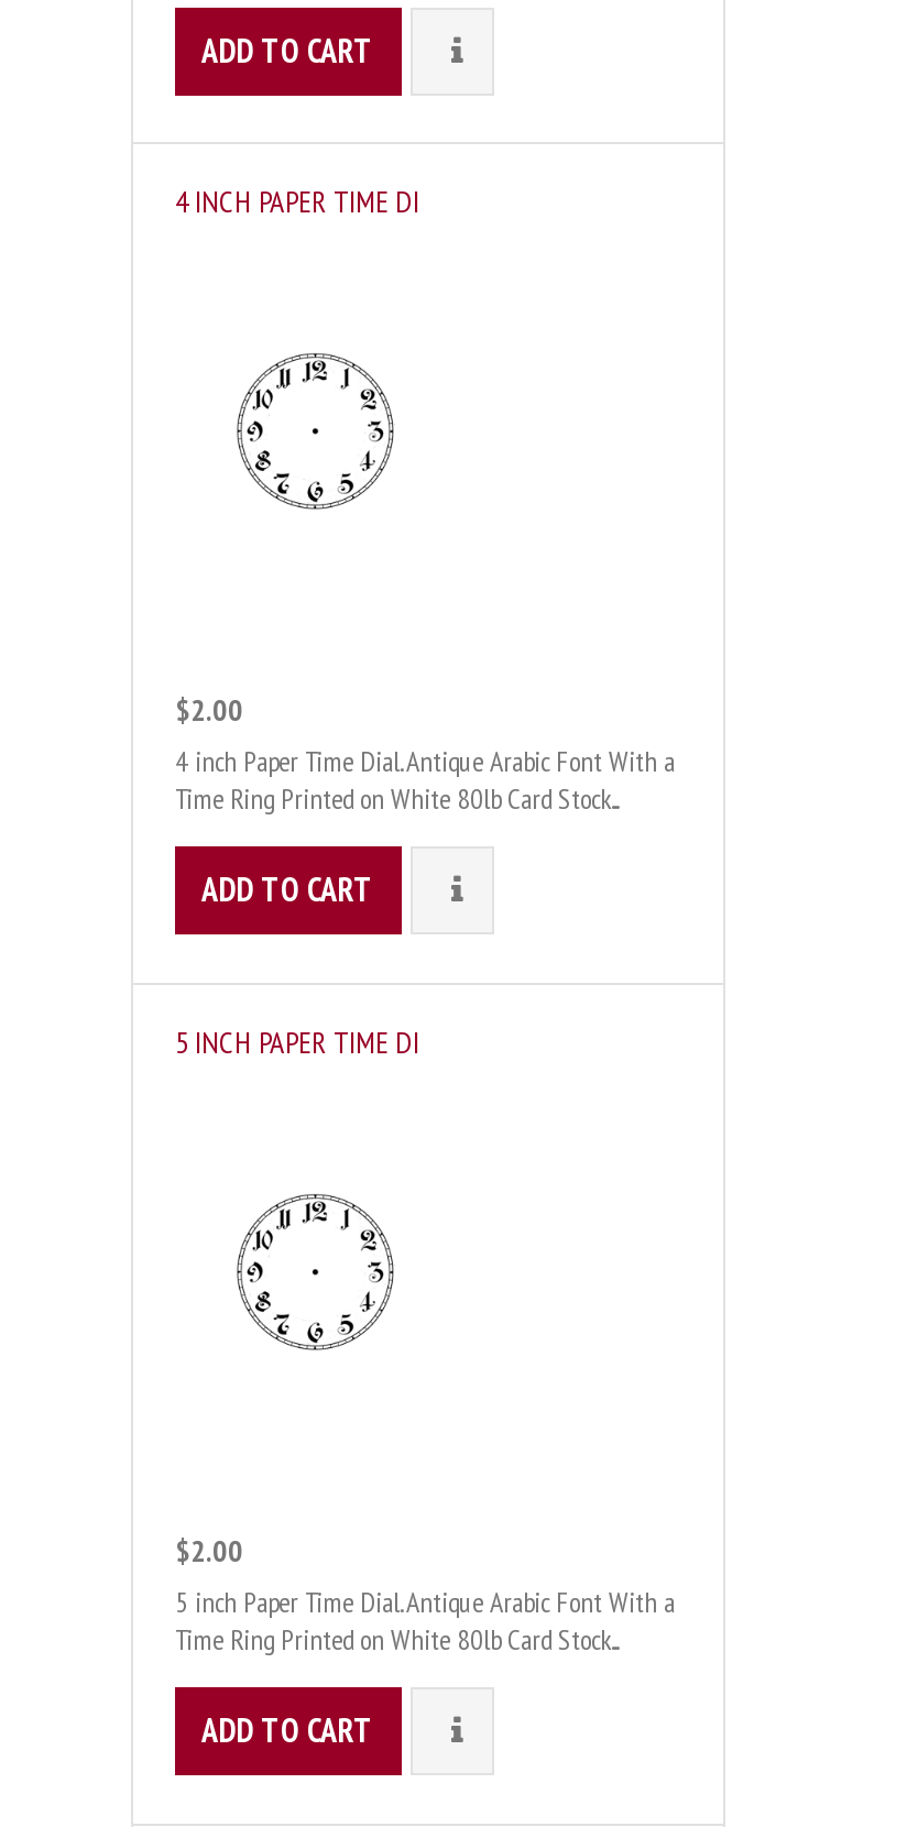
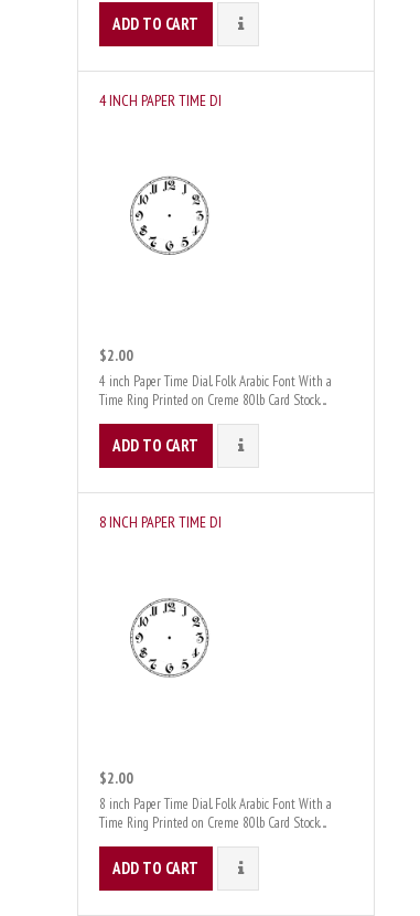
- 4 inch Paper Time Dial. Antique Arabic Font With a
- Time Ring Printed on White 80lb Card Stock...
+ 4 inch Paper Time Dial. Folk Arabic Font With a
+ Time Ring Printed on Creme 80lb Card Stock. ...

- 5 INCH PAPER TIME DI
+ 8 INCH PAPER TIME DI

- 5 inch Paper Time Dial. Antique Arabic Font With a
- Time Ring Printed on White 80lb Card Stock...
+ 8 inch Paper Time Dial. Folk Arabic Font With a
+ Time Ring Printed on Creme 80lb Card Stock. ...
